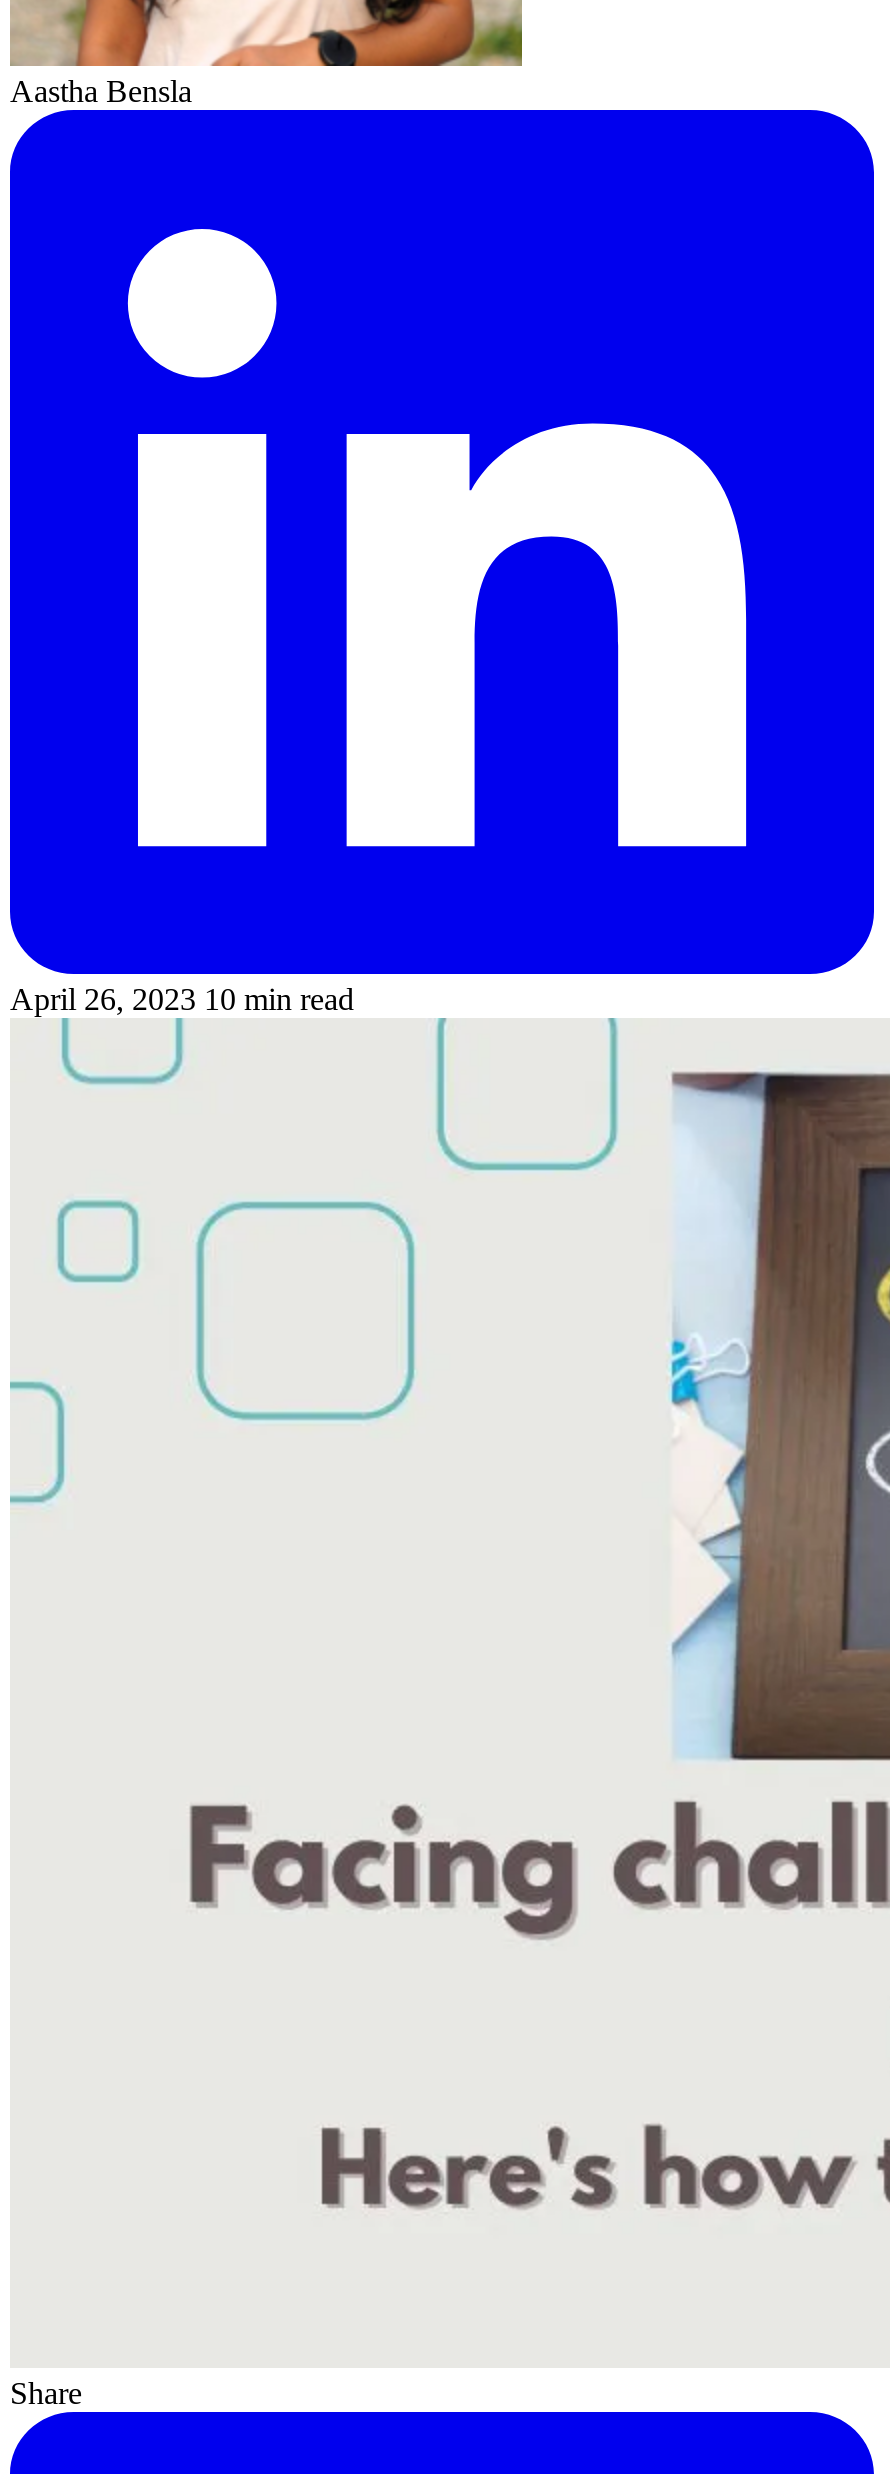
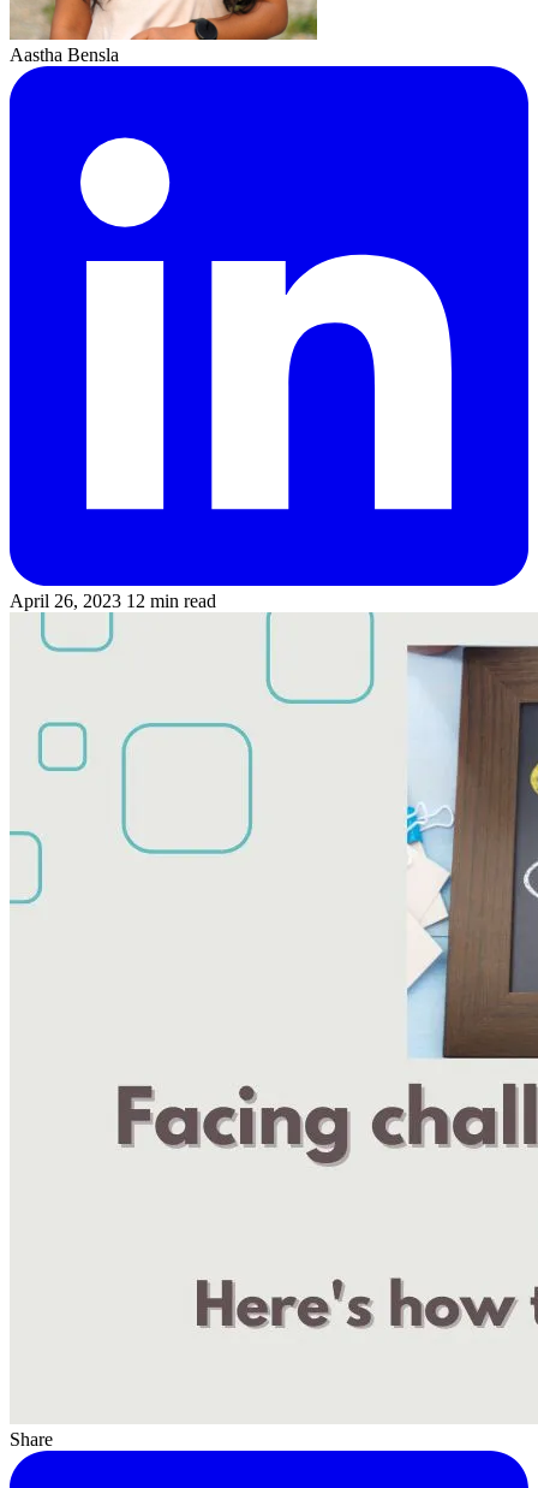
- April 26, 2023 10 min read
+ April 26, 2023 12 min read
